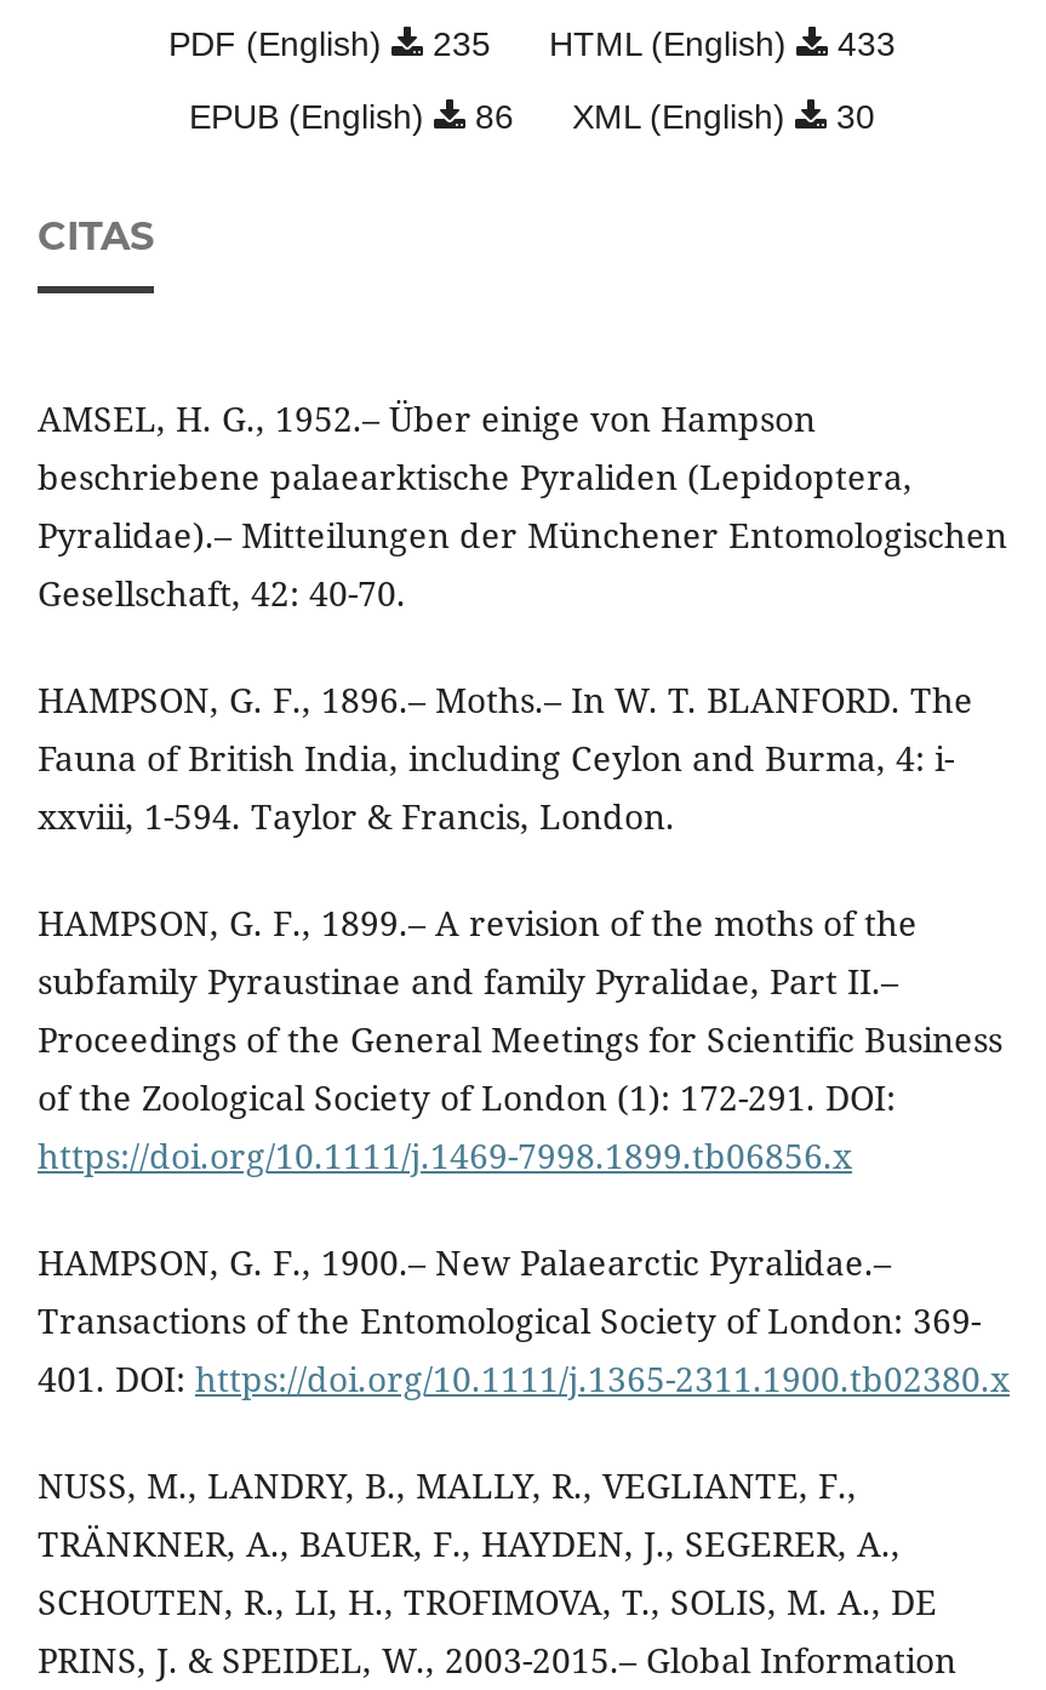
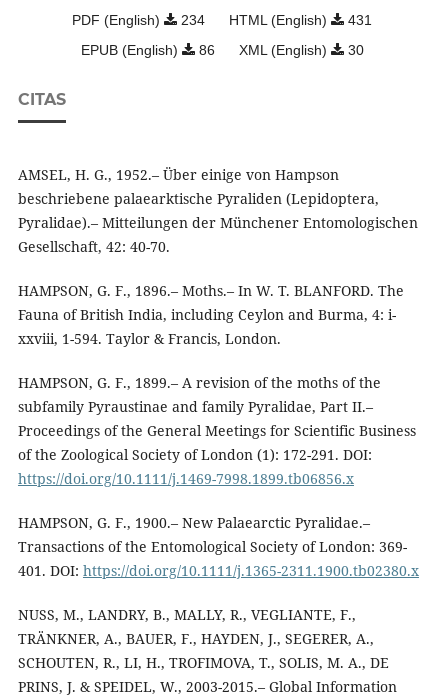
- 235
+ 234

- 433
+ 431
